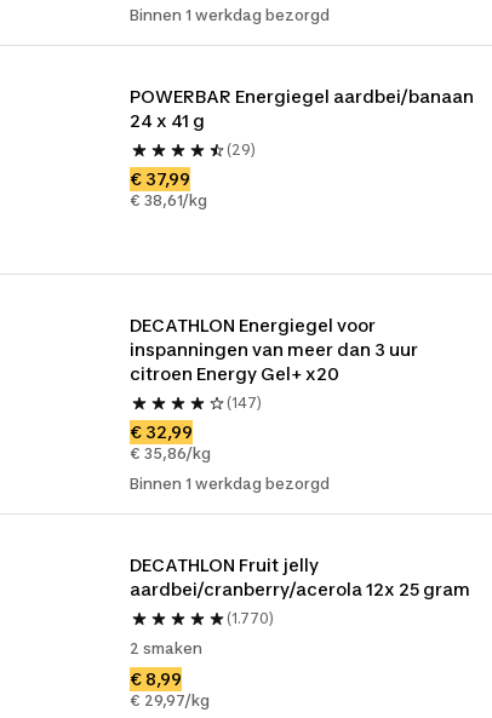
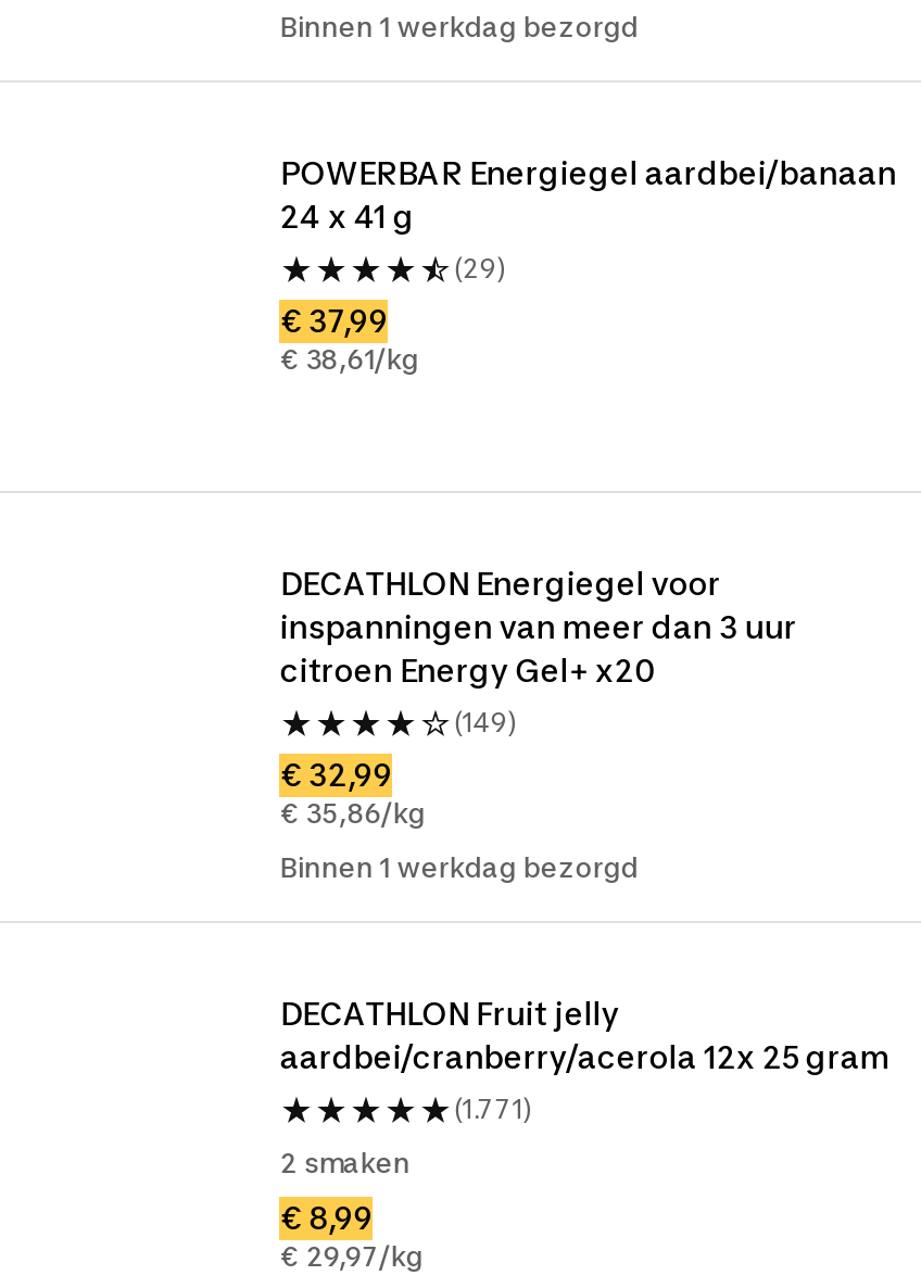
- (147)
+ (149)

- (1.770)
+ (1.771)
